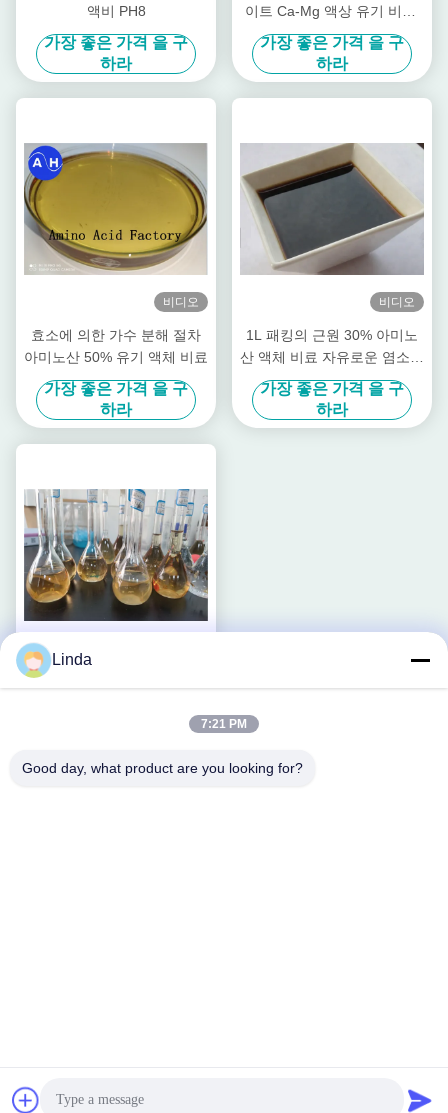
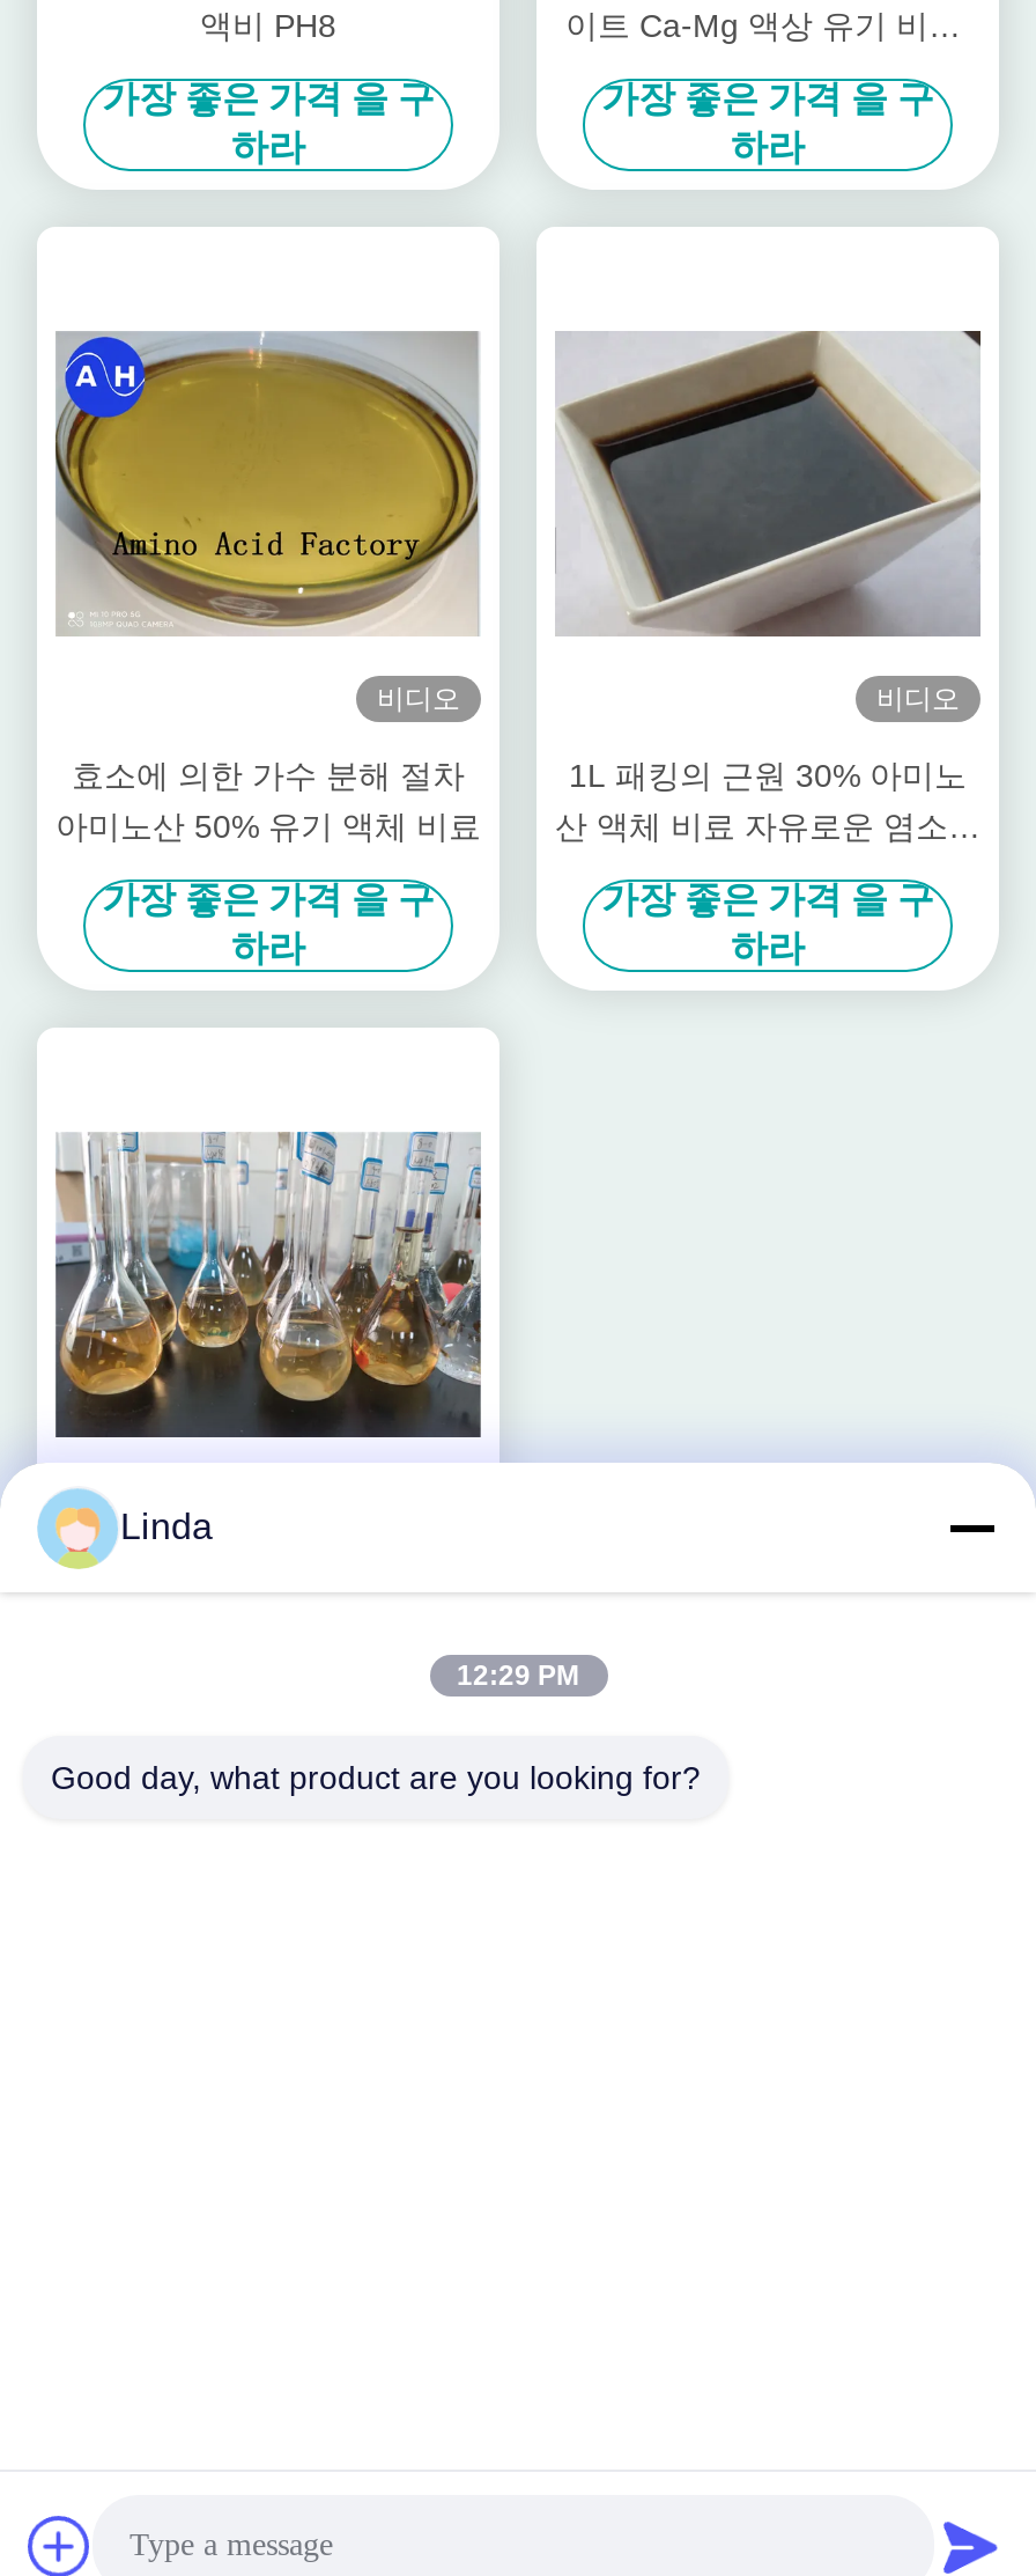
- 7:21 PM
+ 12:29 PM
